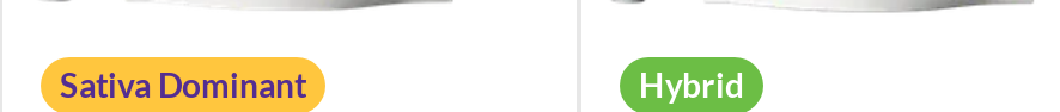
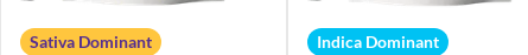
- Hybrid
+ Indica Dominant
